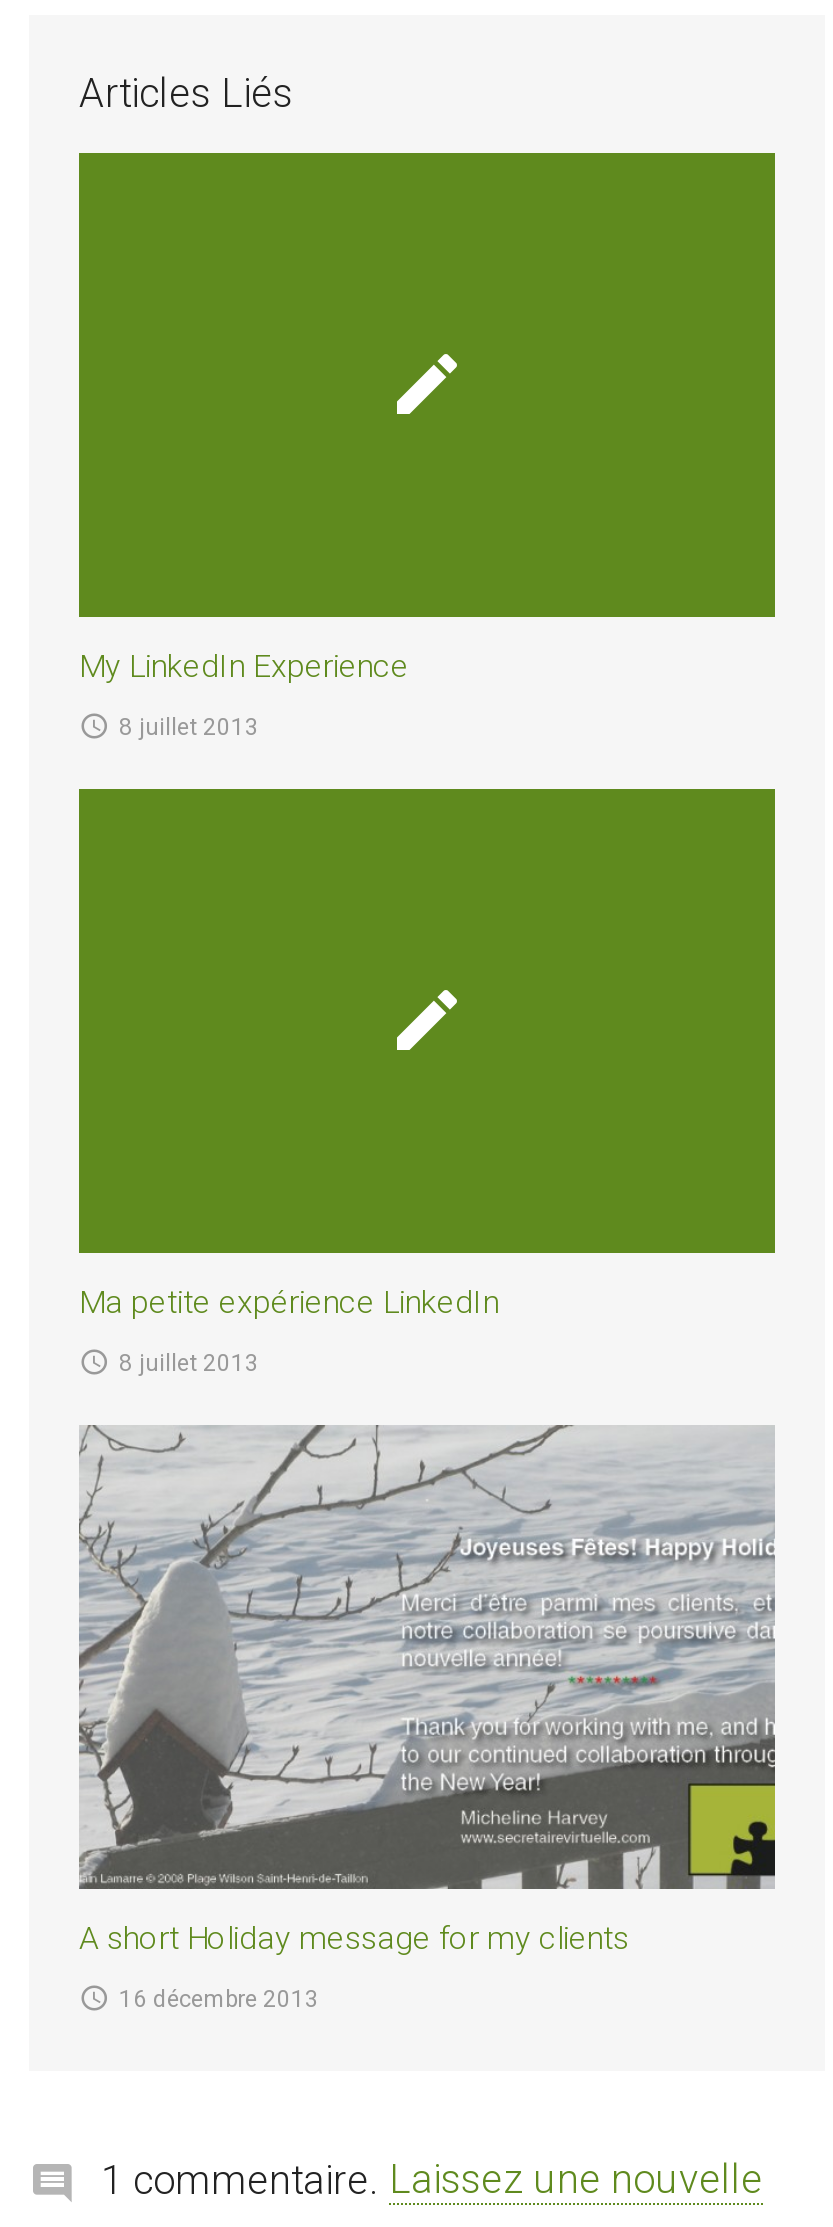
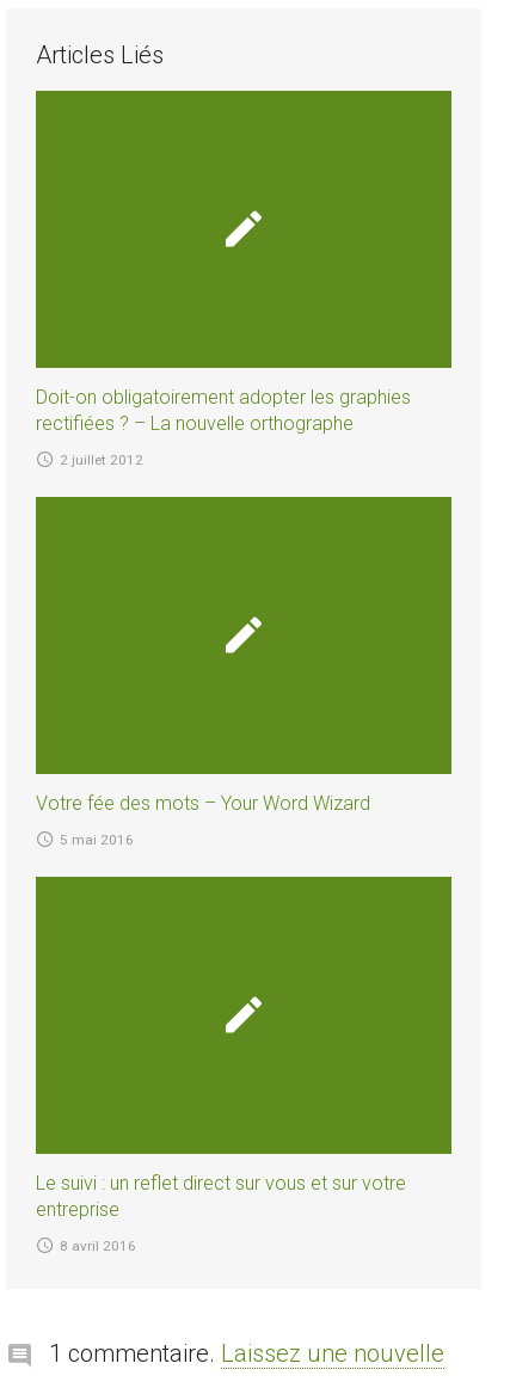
- My LinkedIn Experience
+ Doit-on obligatoirement adopter les graphies
+ rectifiées ? – La nouvelle orthographe

- 8 juillet 2013
+ 2 juillet 2012

moved up: [image]

- Ma petite expérience LinkedIn
+ Votre fée des mots – Your Word Wizard

- 8 juillet 2013
+ 5 mai 2016

- [image]

- A short Holiday message for my clients
+ Le suivi : un reflet direct sur vous et sur votre
+ entreprise

- 16 décembre 2013
+ 8 avril 2016
